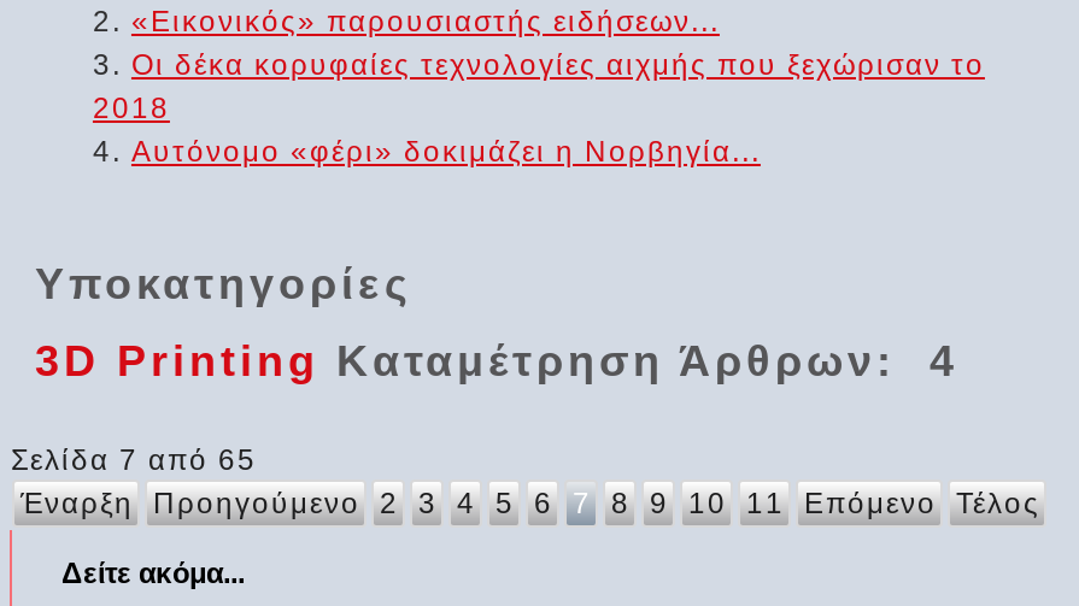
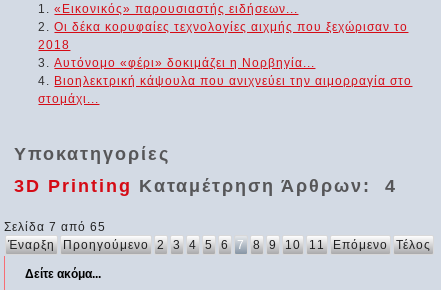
+ Βιοηλεκτρική κάψουλα που ανιχνεύει την αιμορραγία στο
+ στομάχι...
